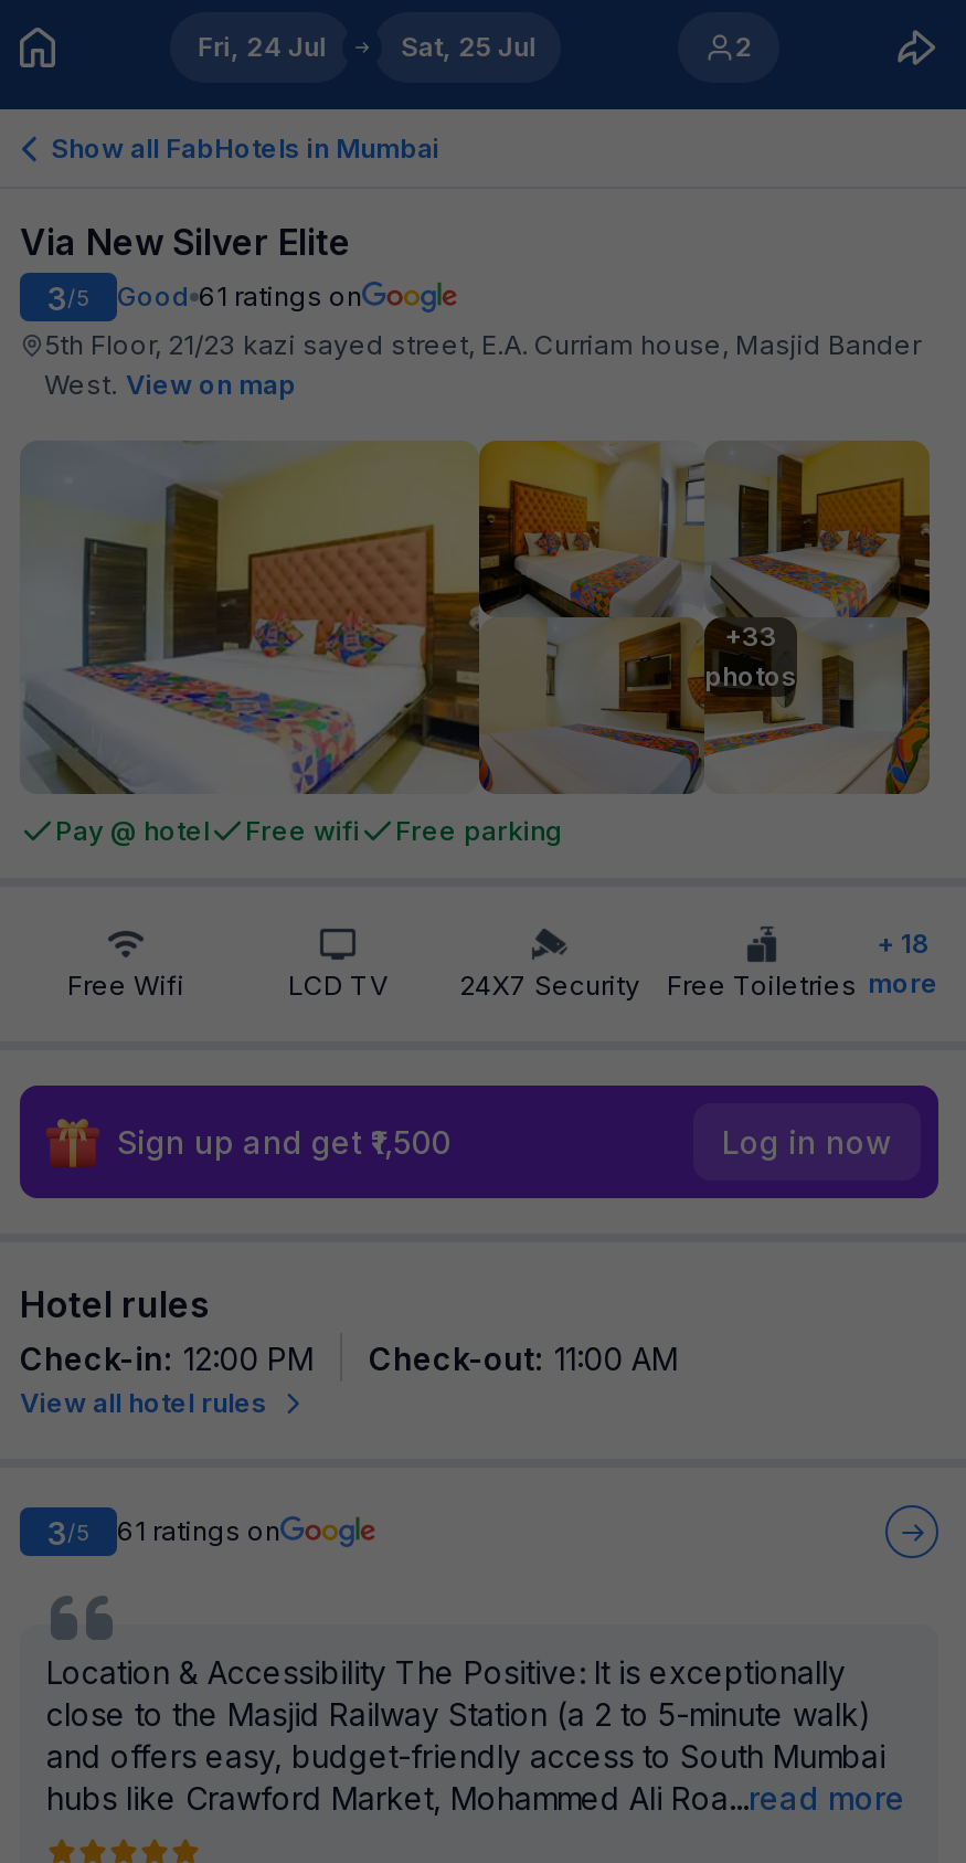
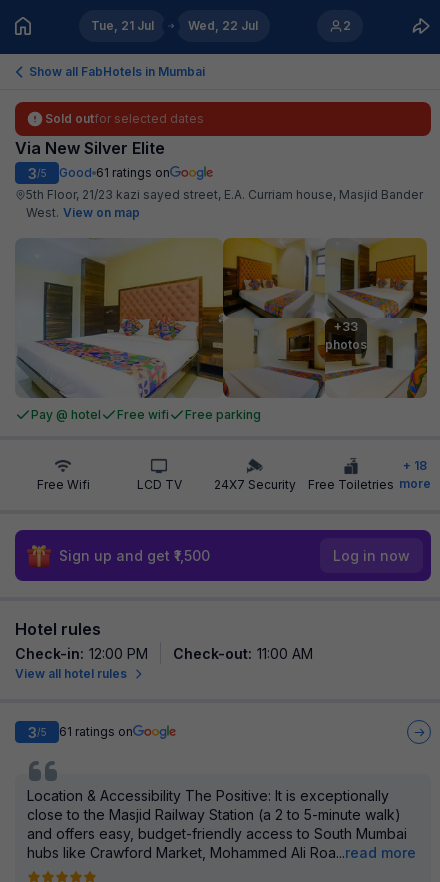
- Fri, 24 Jul
+ Tue, 21 Jul

- Sat, 25 Jul
+ Wed, 22 Jul

+ Sold outfor selected dates
